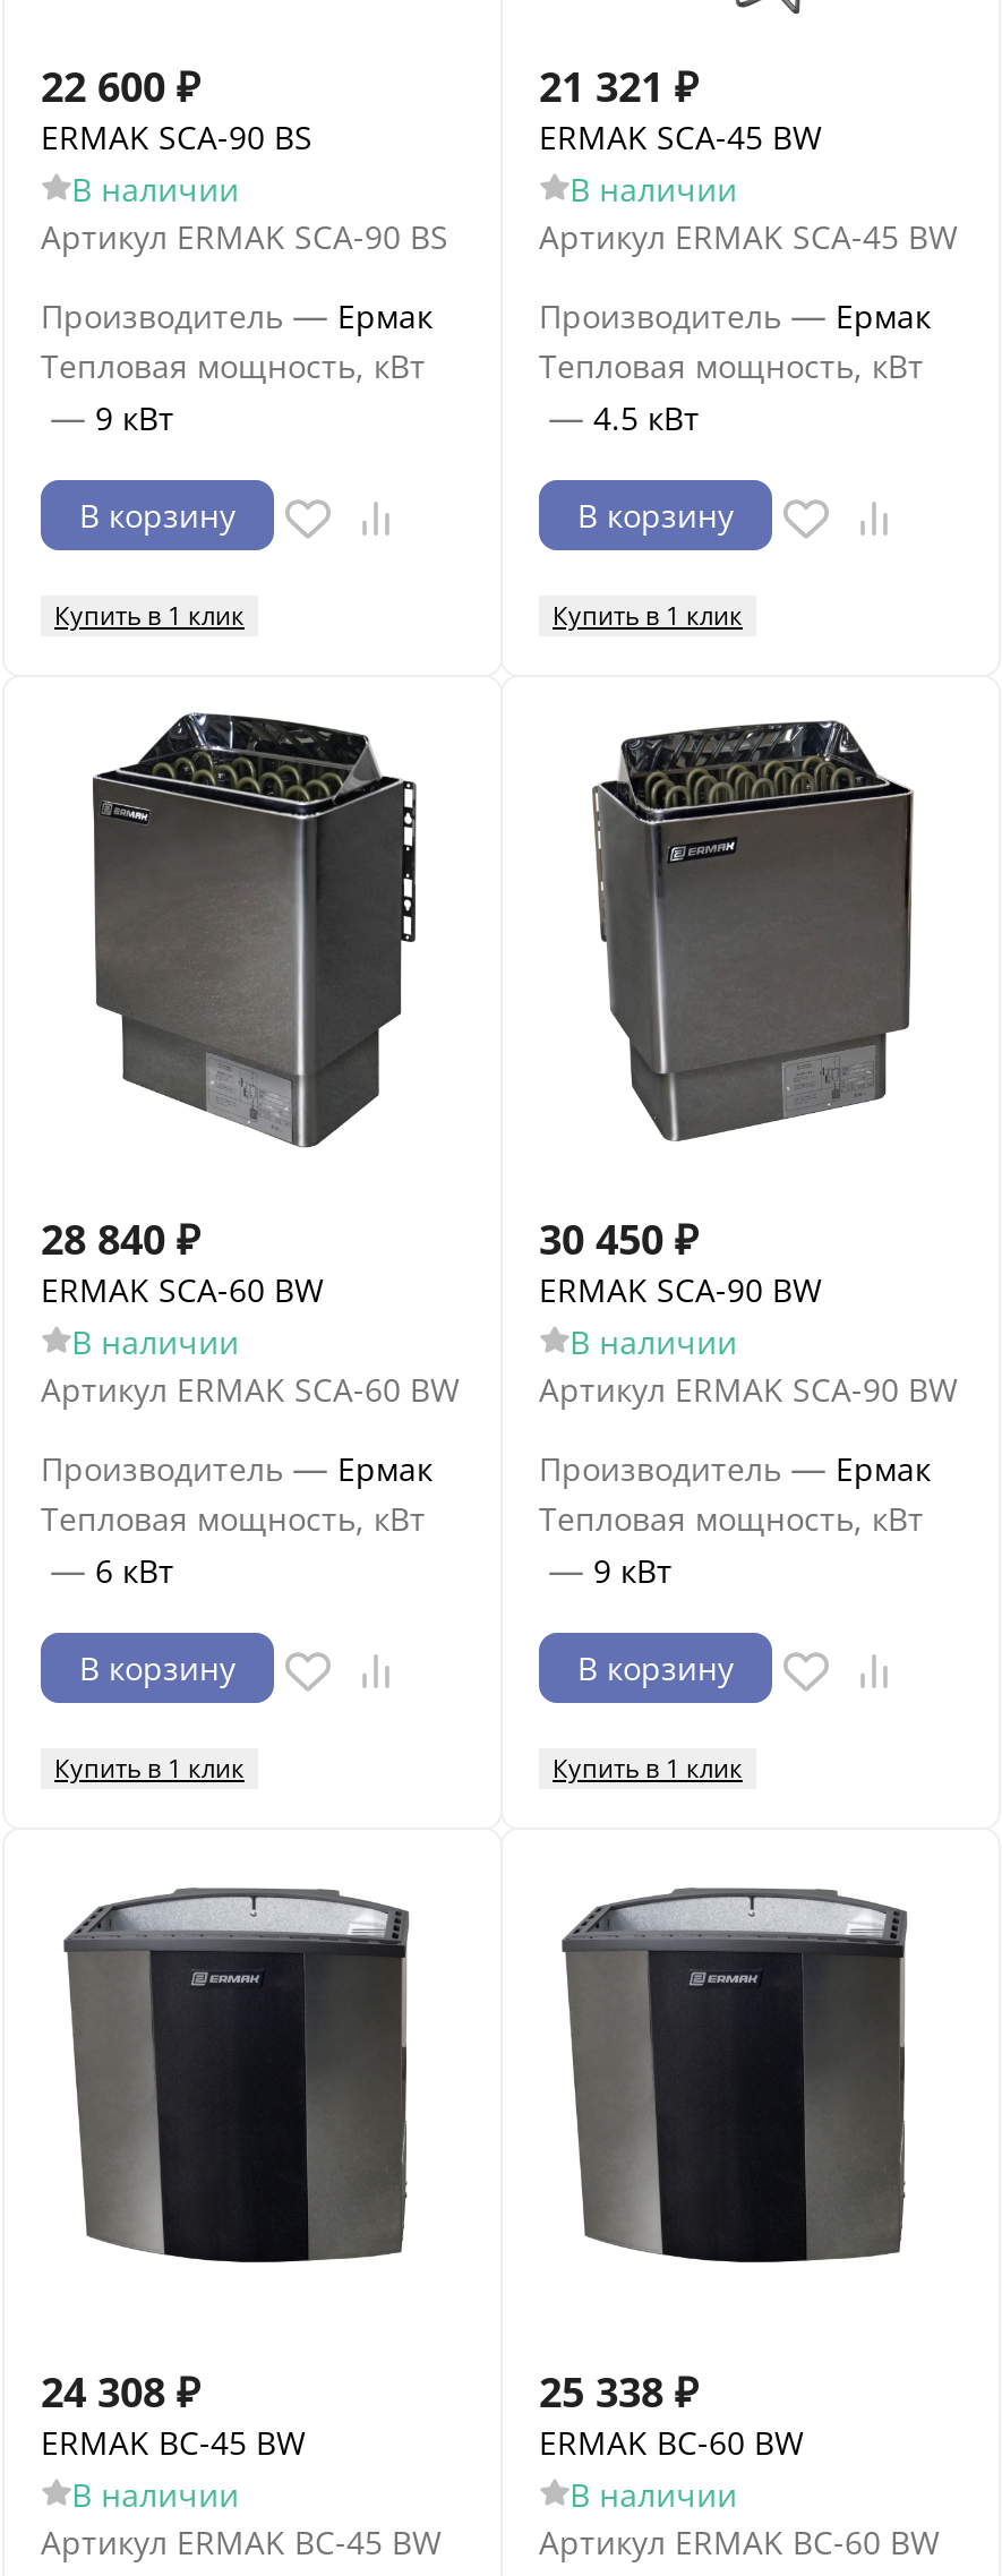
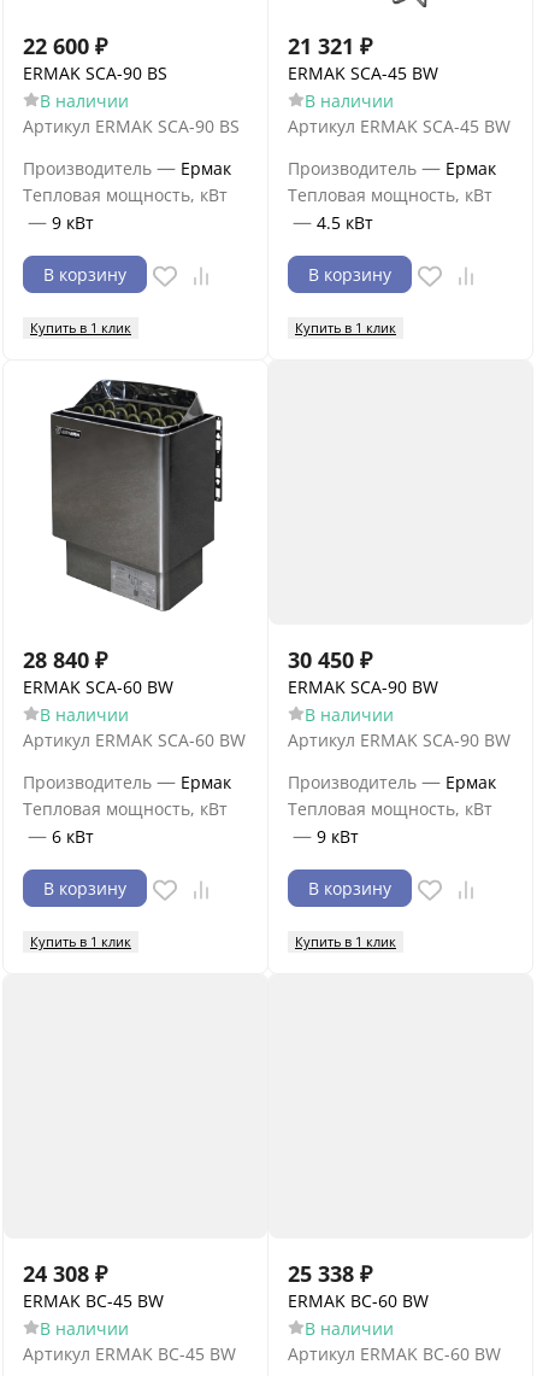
- [image]

- [image]

- [image]
